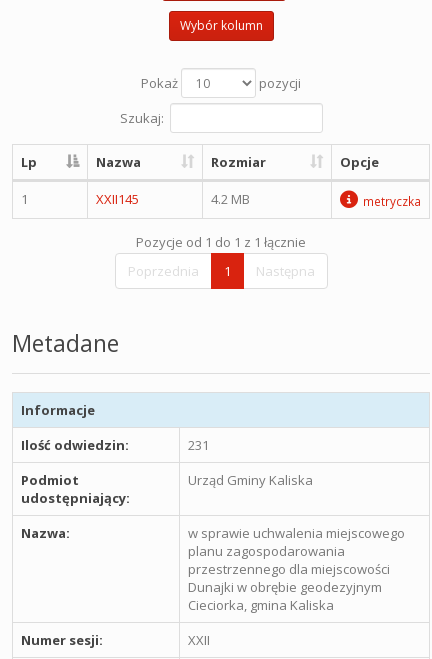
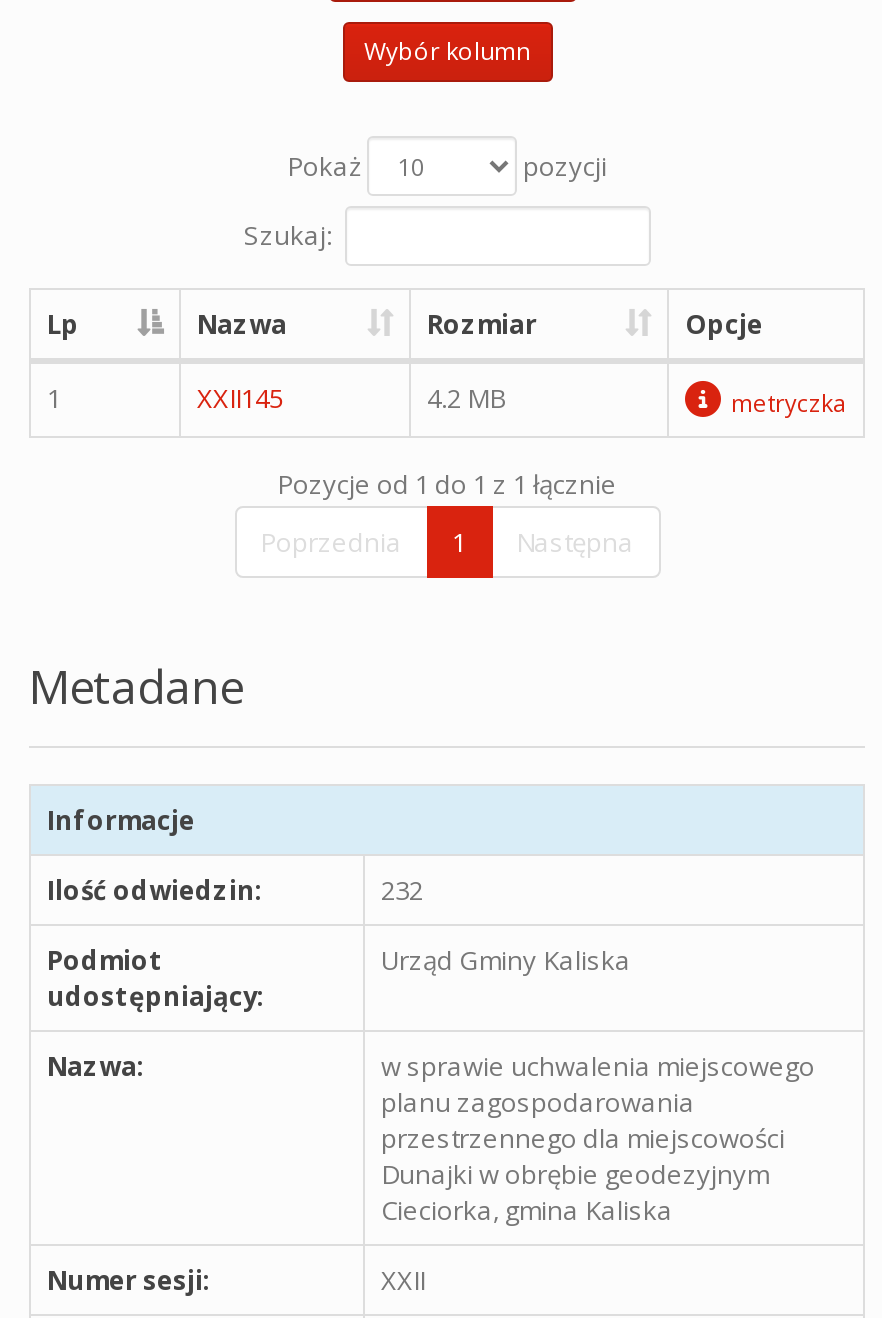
- 231
+ 232
